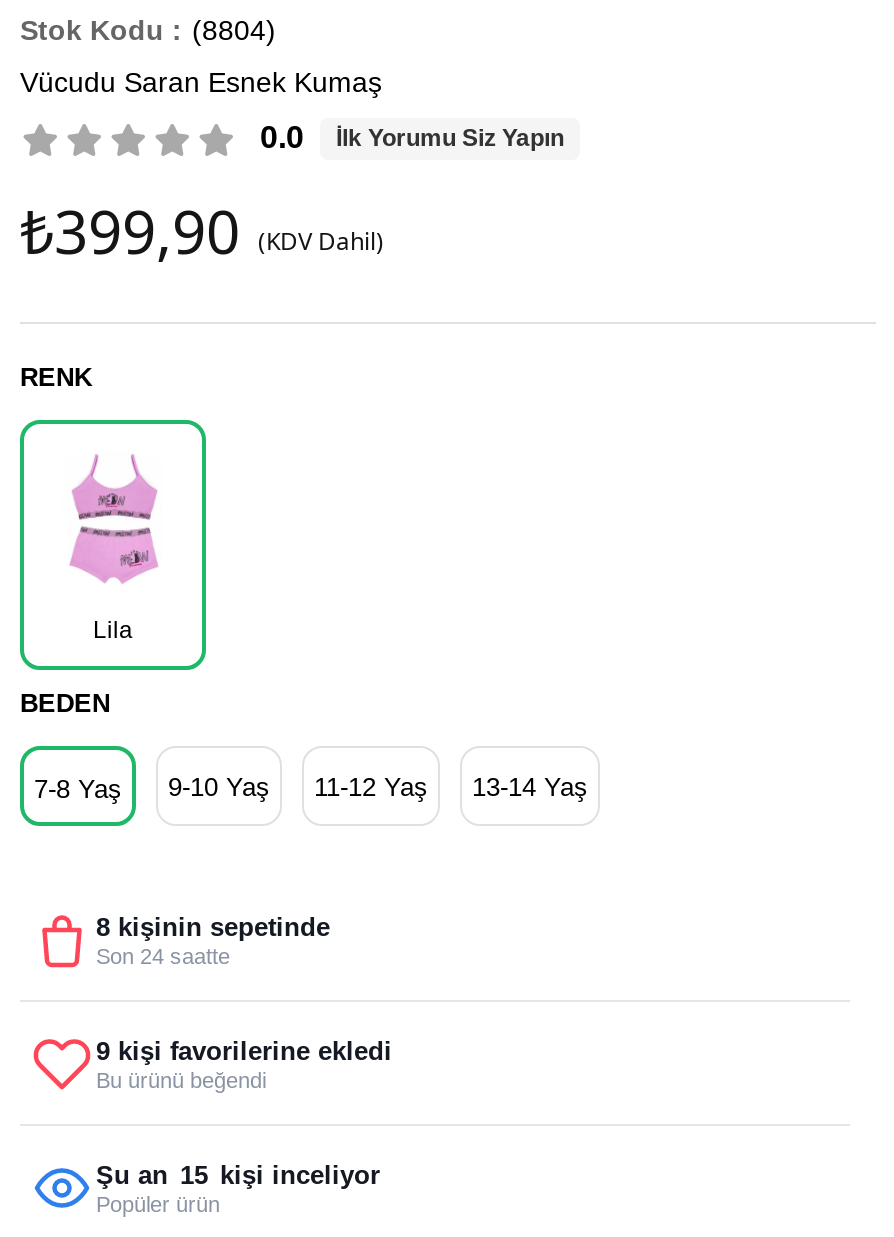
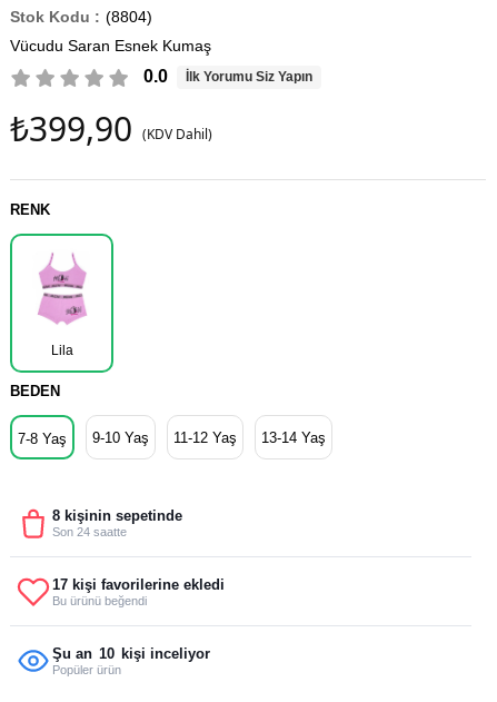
- 9 kişi favorilerine ekledi
+ 17 kişi favorilerine ekledi

- Şu an 15 kişi inceliyor
+ Şu an 10 kişi inceliyor
